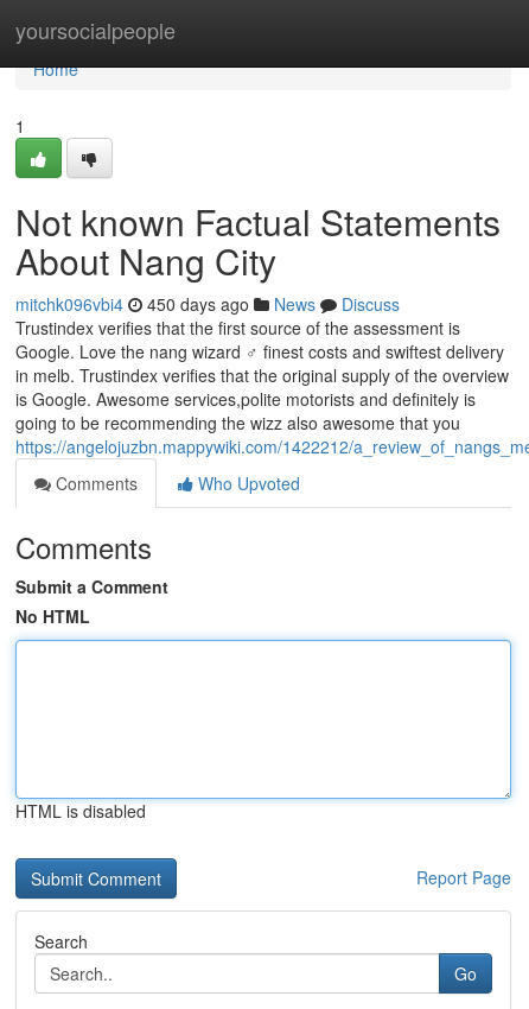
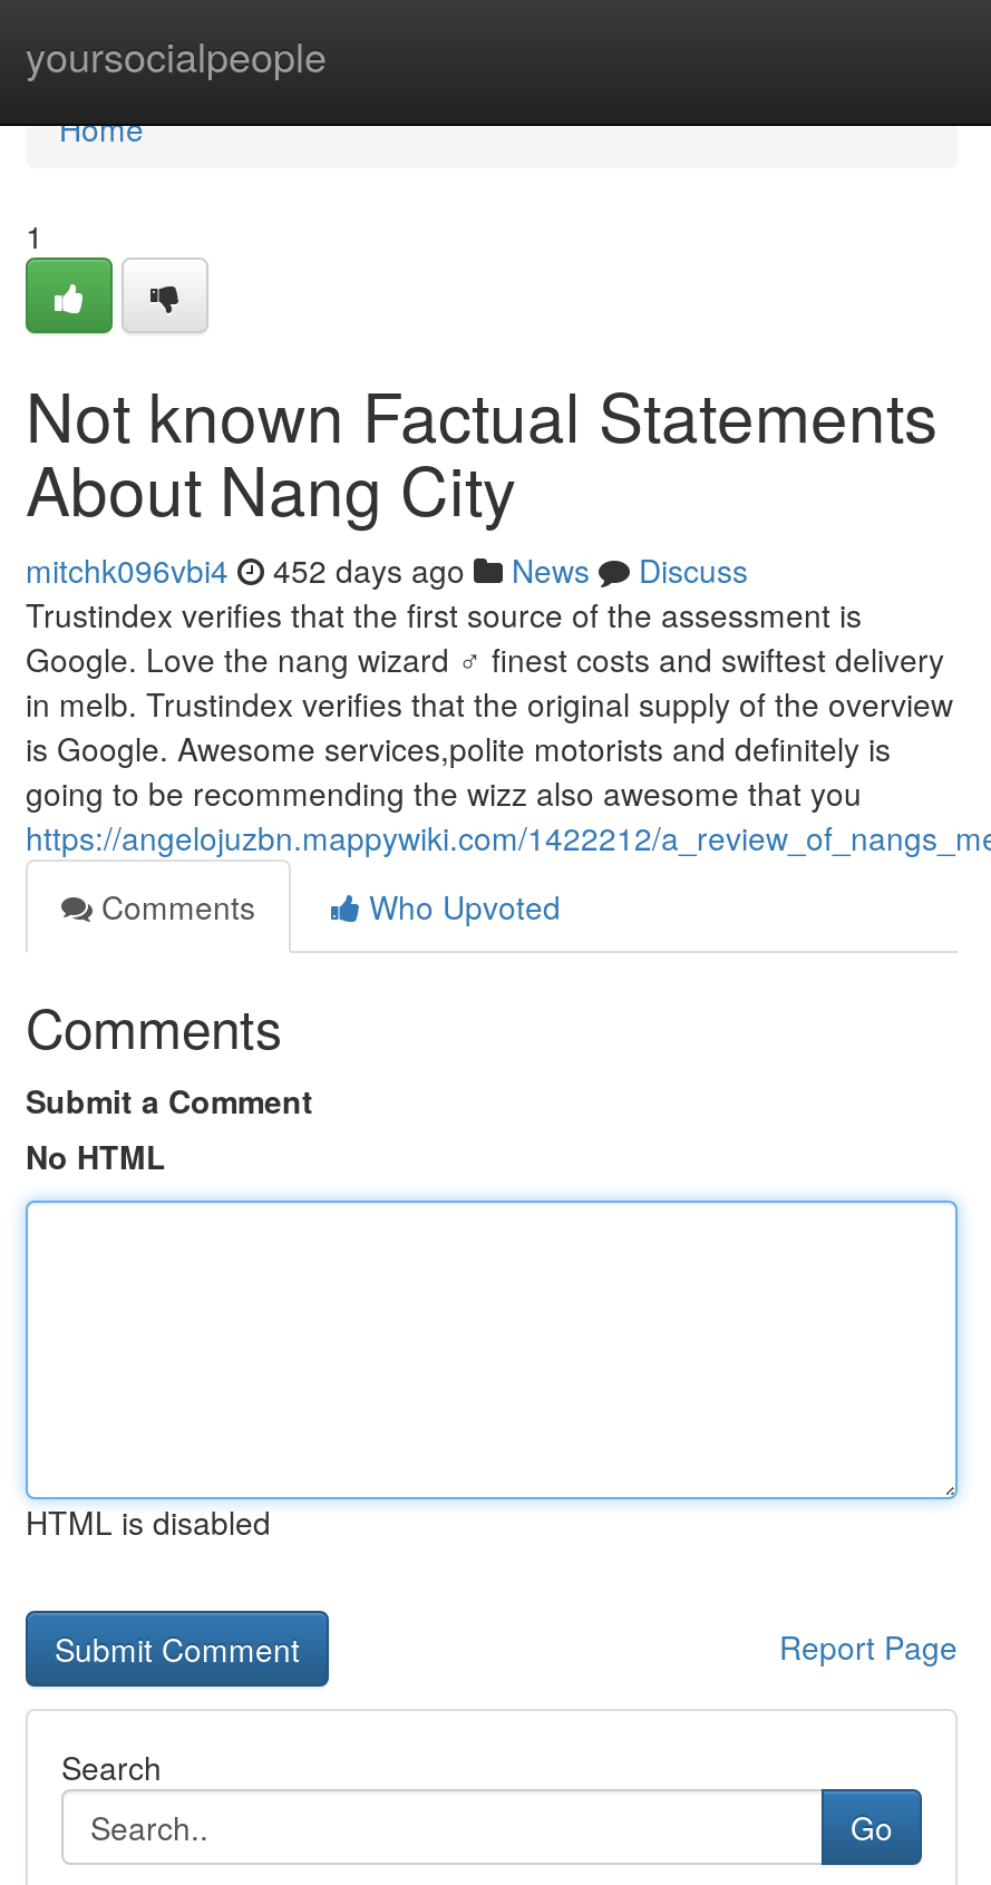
- mitchk096vbi4 450 days ago News Discuss
+ mitchk096vbi4 452 days ago News Discuss
